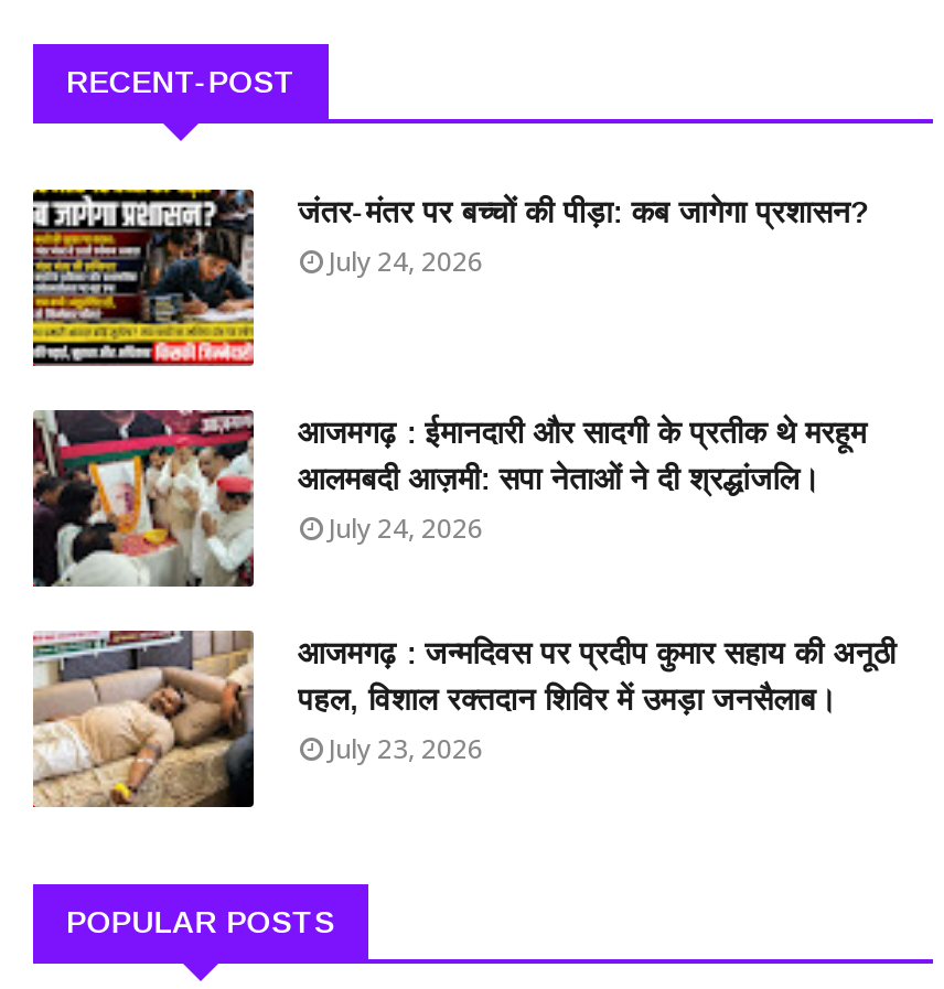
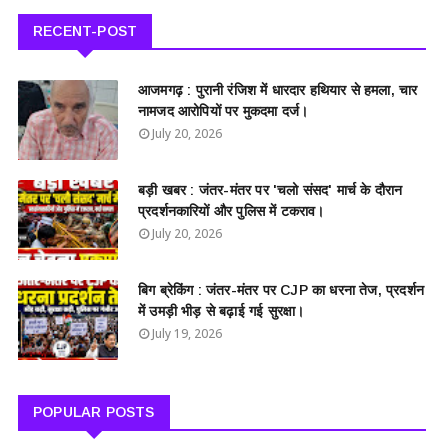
- [image]
- जंतर-मंतर पर बच्चों की पीड़ा: कब जागेगा प्रशासन?
- July 24, 2026
+ [image]
+ आजमगढ़ : पुरानी रंजिश में धारदार हथियार से हमला, चार
+ नामजद आरोपियों पर मुकदमा दर्ज।
+ July 20, 2026

- [image]
- आजमगढ़ : ईमानदारी और सादगी के प्रतीक थे मरहूम
- आलमबदी आज़मी: सपा नेताओं ने दी श्रद्धांजलि।
- July 24, 2026
+ [image]
+ बड़ी खबर : जंतर-मंतर पर 'चलो संसद' मार्च के दौरान
+ प्रदर्शनकारियों और पुलिस में टकराव।
+ July 20, 2026

- [image]
- आजमगढ़ : जन्मदिवस पर प्रदीप कुमार सहाय की अनूठी
- पहल, विशाल रक्तदान शिविर में उमड़ा जनसैलाब।
- July 23, 2026
+ [image]
+ बिग ब्रेकिंग : जंतर-मंतर पर CJP का धरना तेज, प्रदर्शन
+ में उमड़ी भीड़ से बढ़ाई गई सुरक्षा।
+ July 19, 2026
